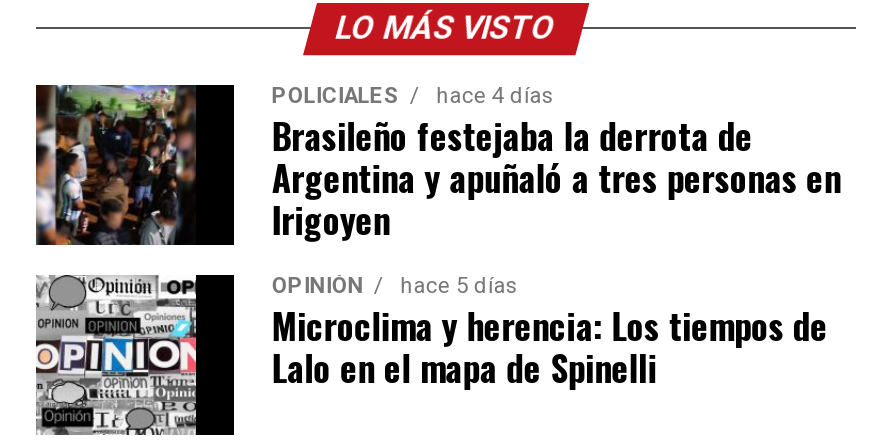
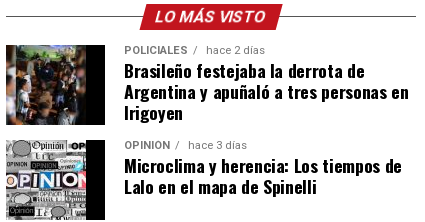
- POLICIALES hace 4 días
+ POLICIALES hace 2 días

- OPINIÓN hace 5 días
+ OPINIÓN hace 3 días
